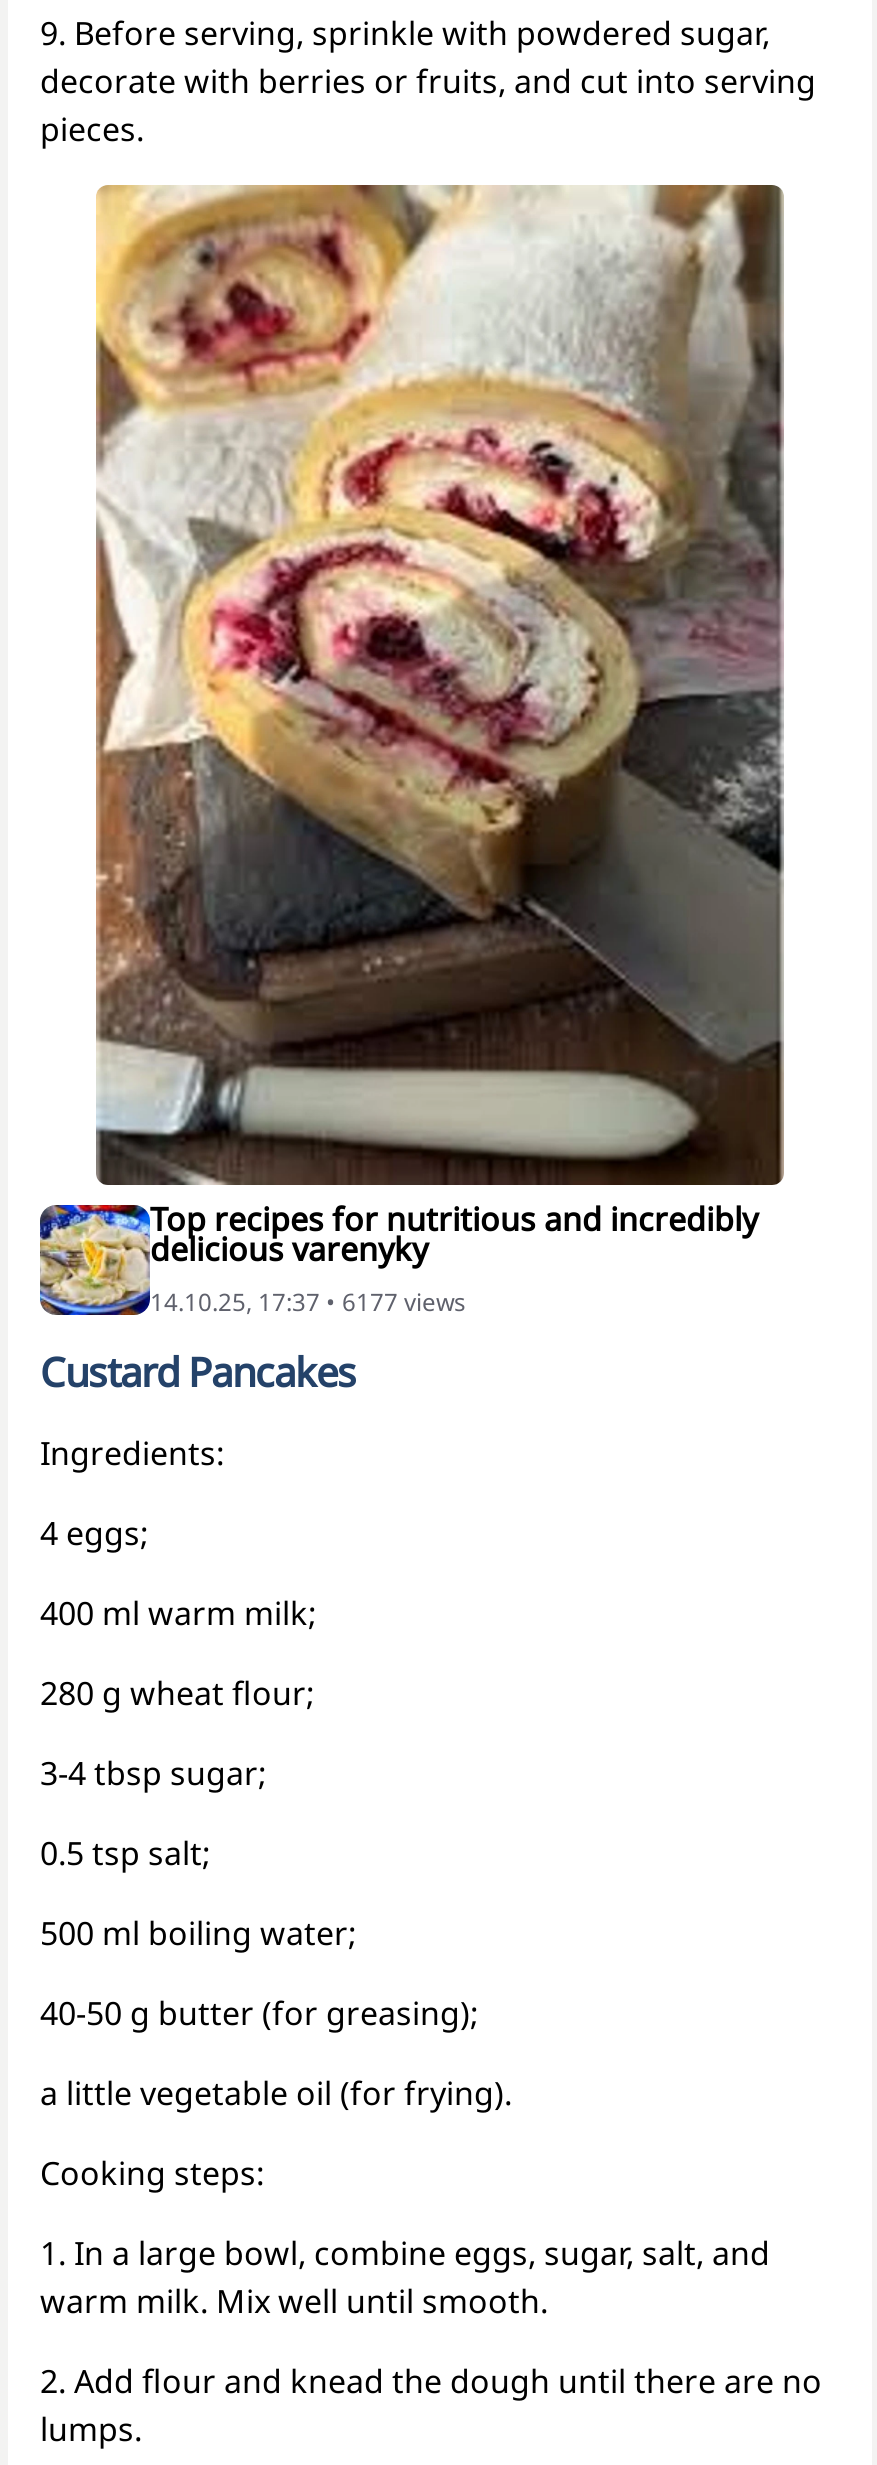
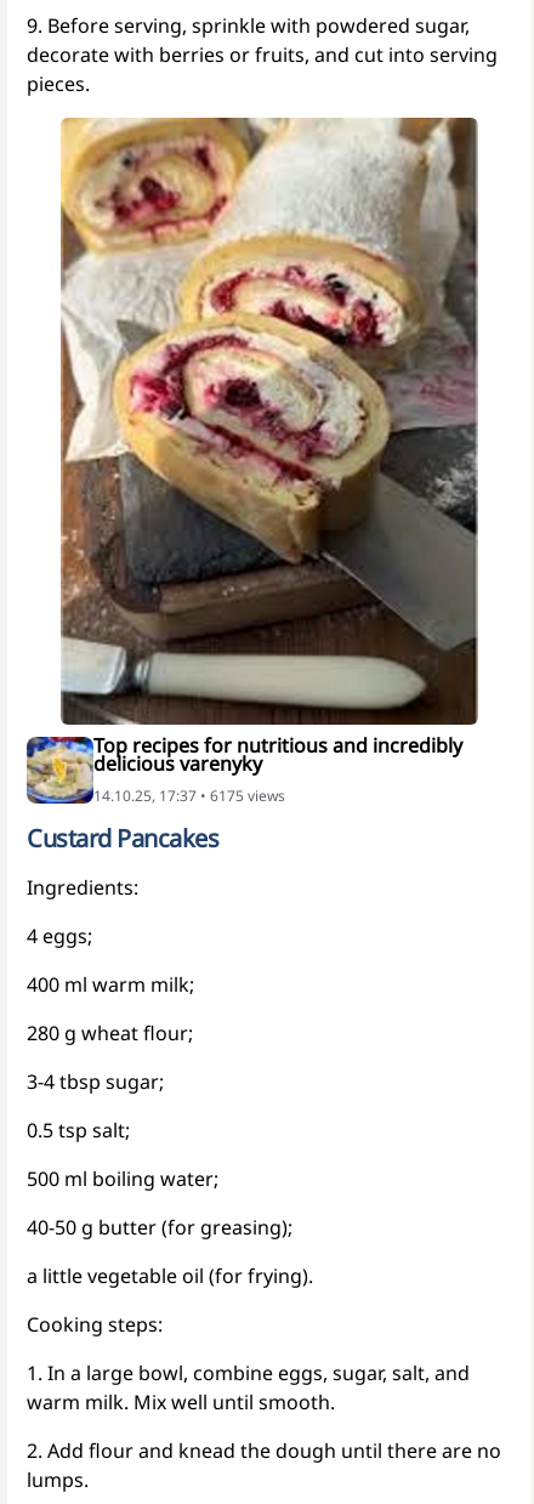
- 14.10.25, 17:37 • 6177 views
+ 14.10.25, 17:37 • 6175 views
